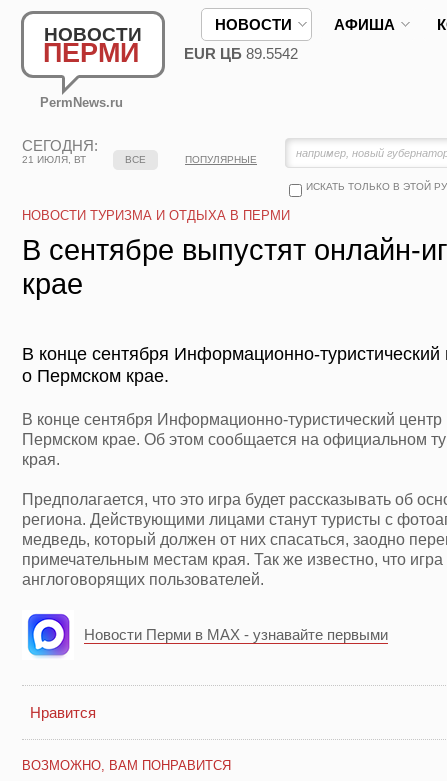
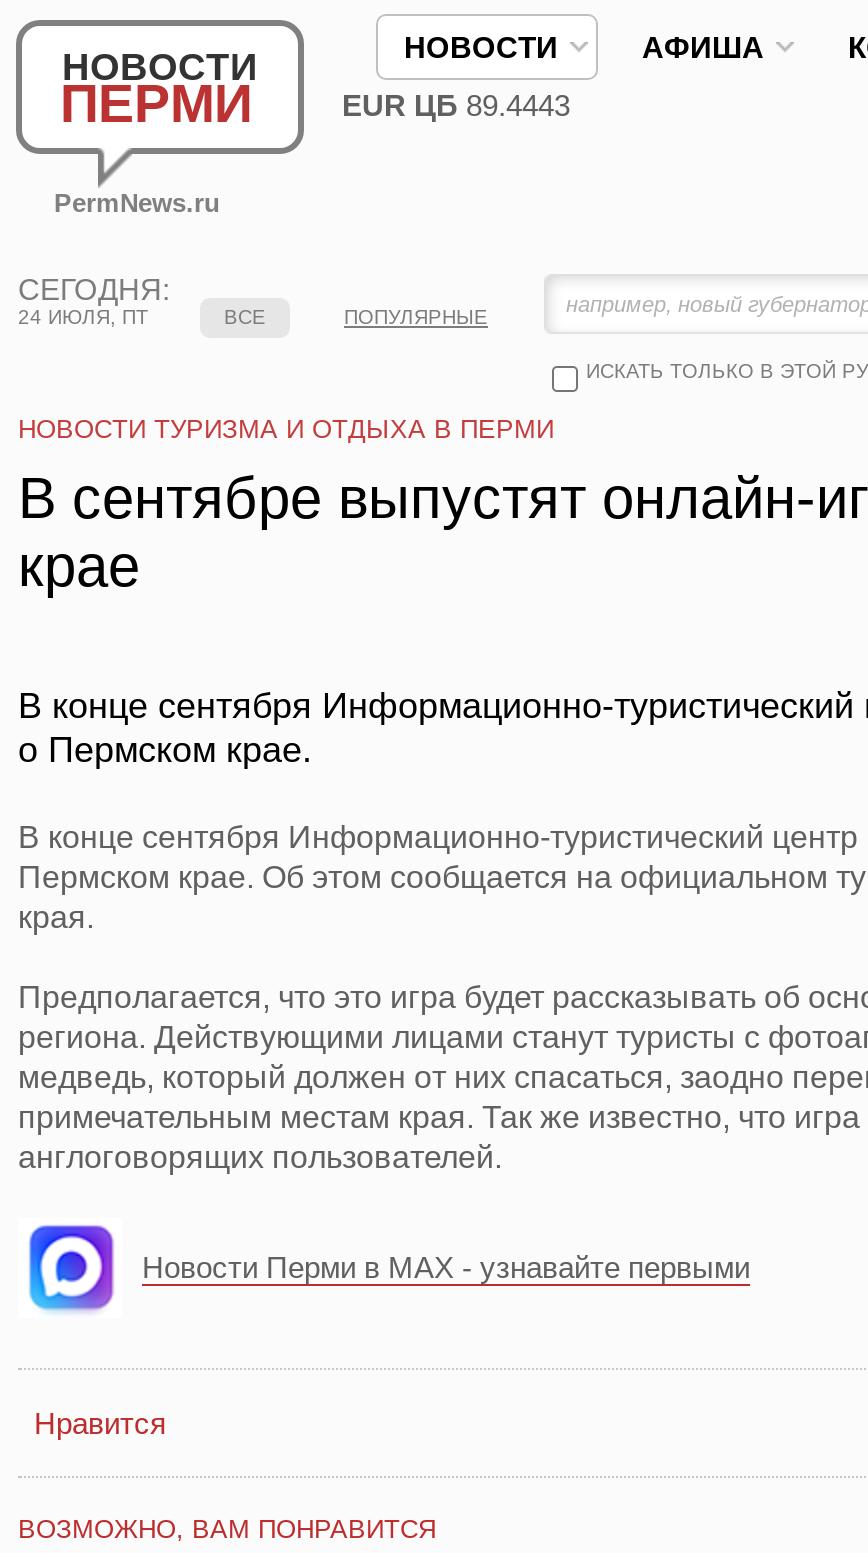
- EUR ЦБ 89.5542
+ EUR ЦБ 89.4443

- 21 ИЮЛЯ, ВТ
+ 24 ИЮЛЯ, ПТ
